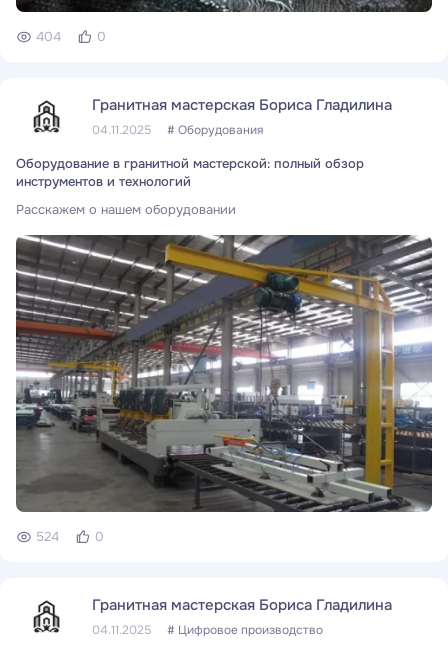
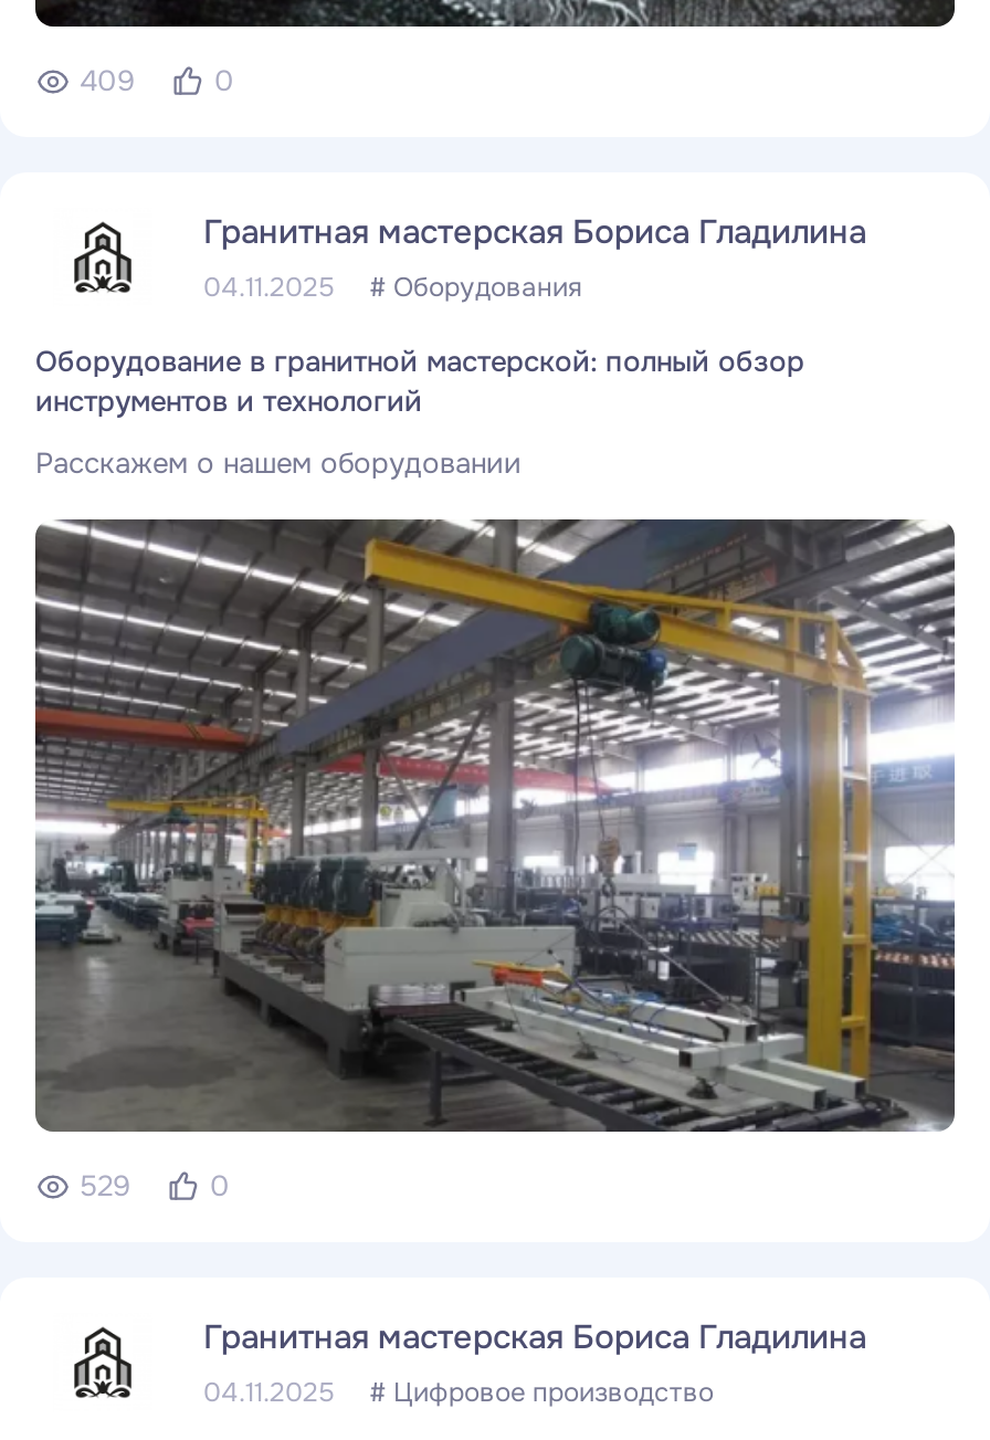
- 404
+ 409

- 524
+ 529
